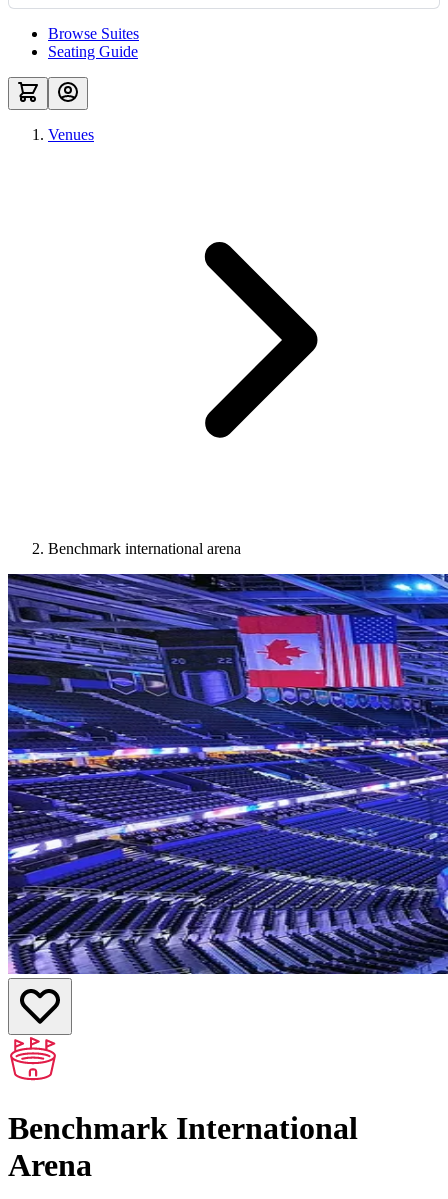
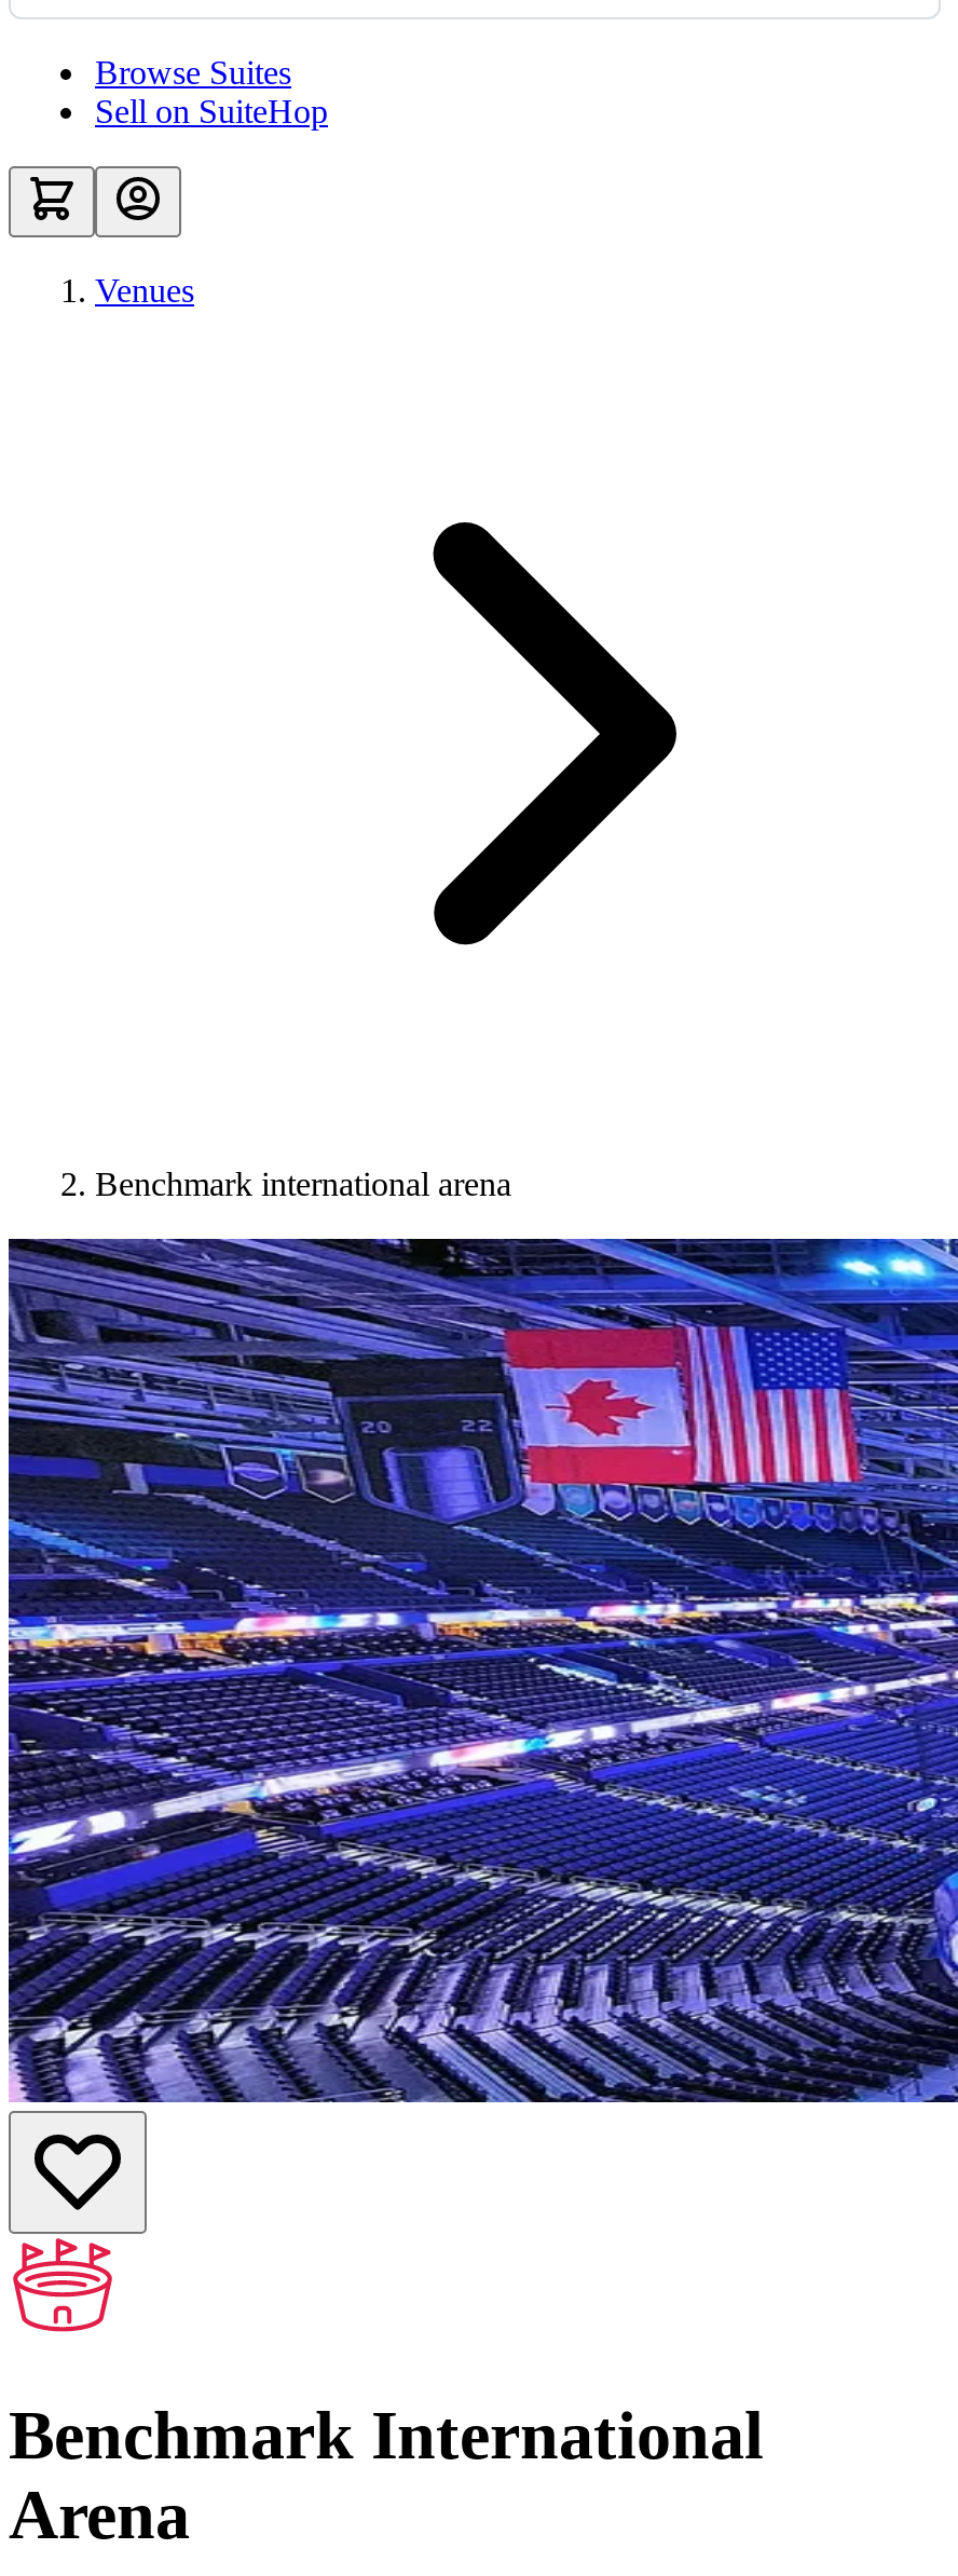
- Seating Guide
+ Sell on SuiteHop
